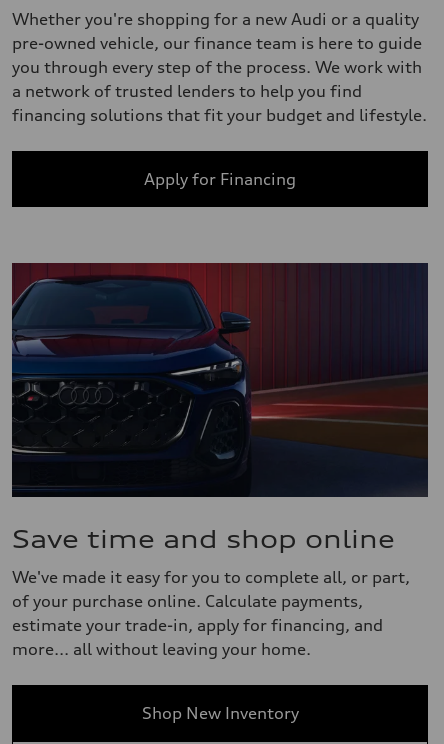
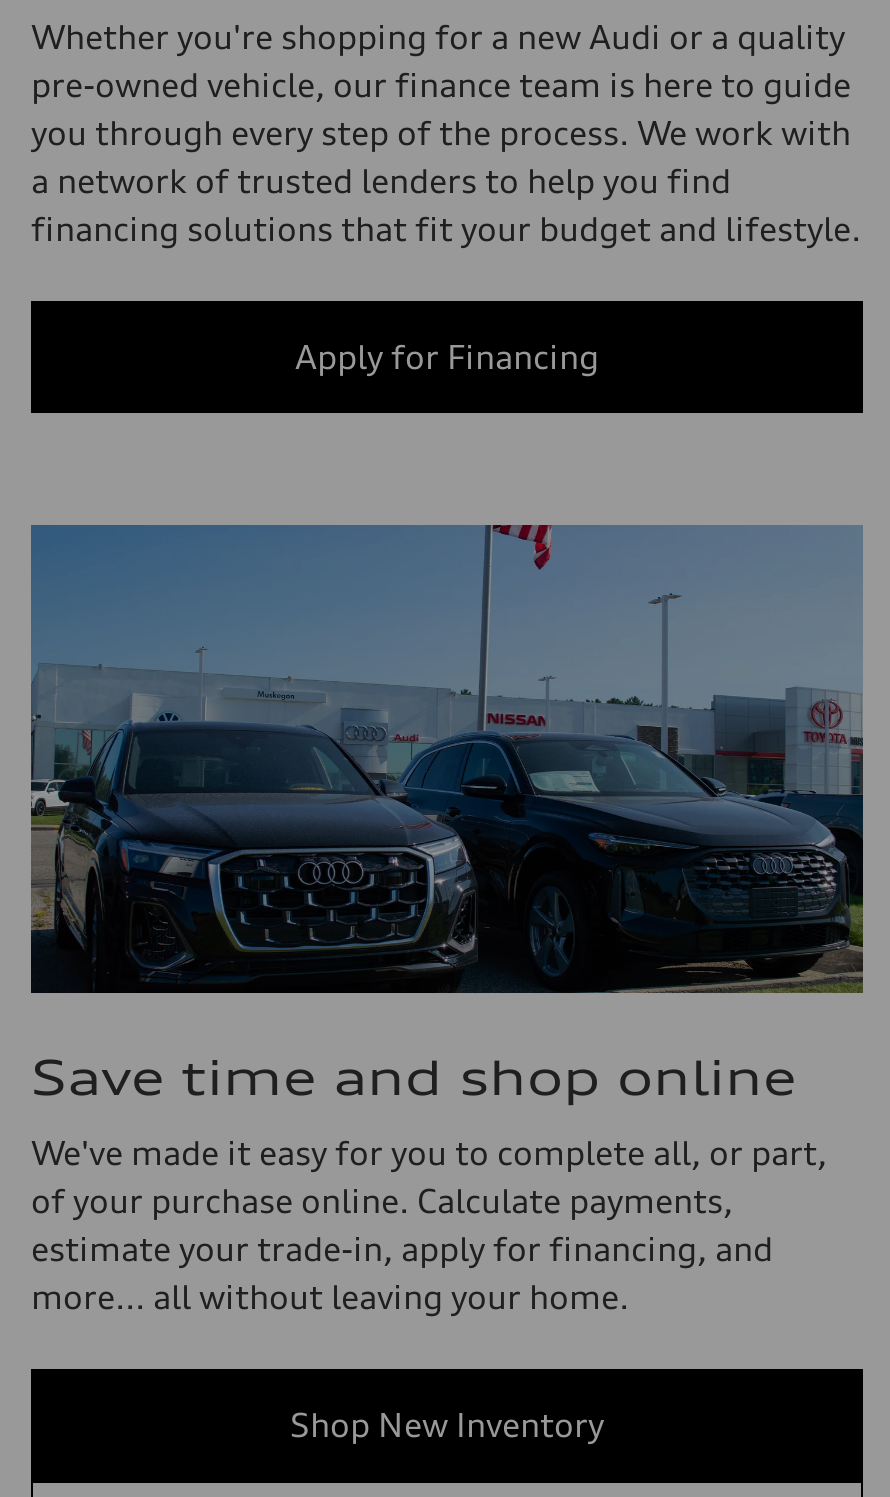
- [image]
+ [image]
